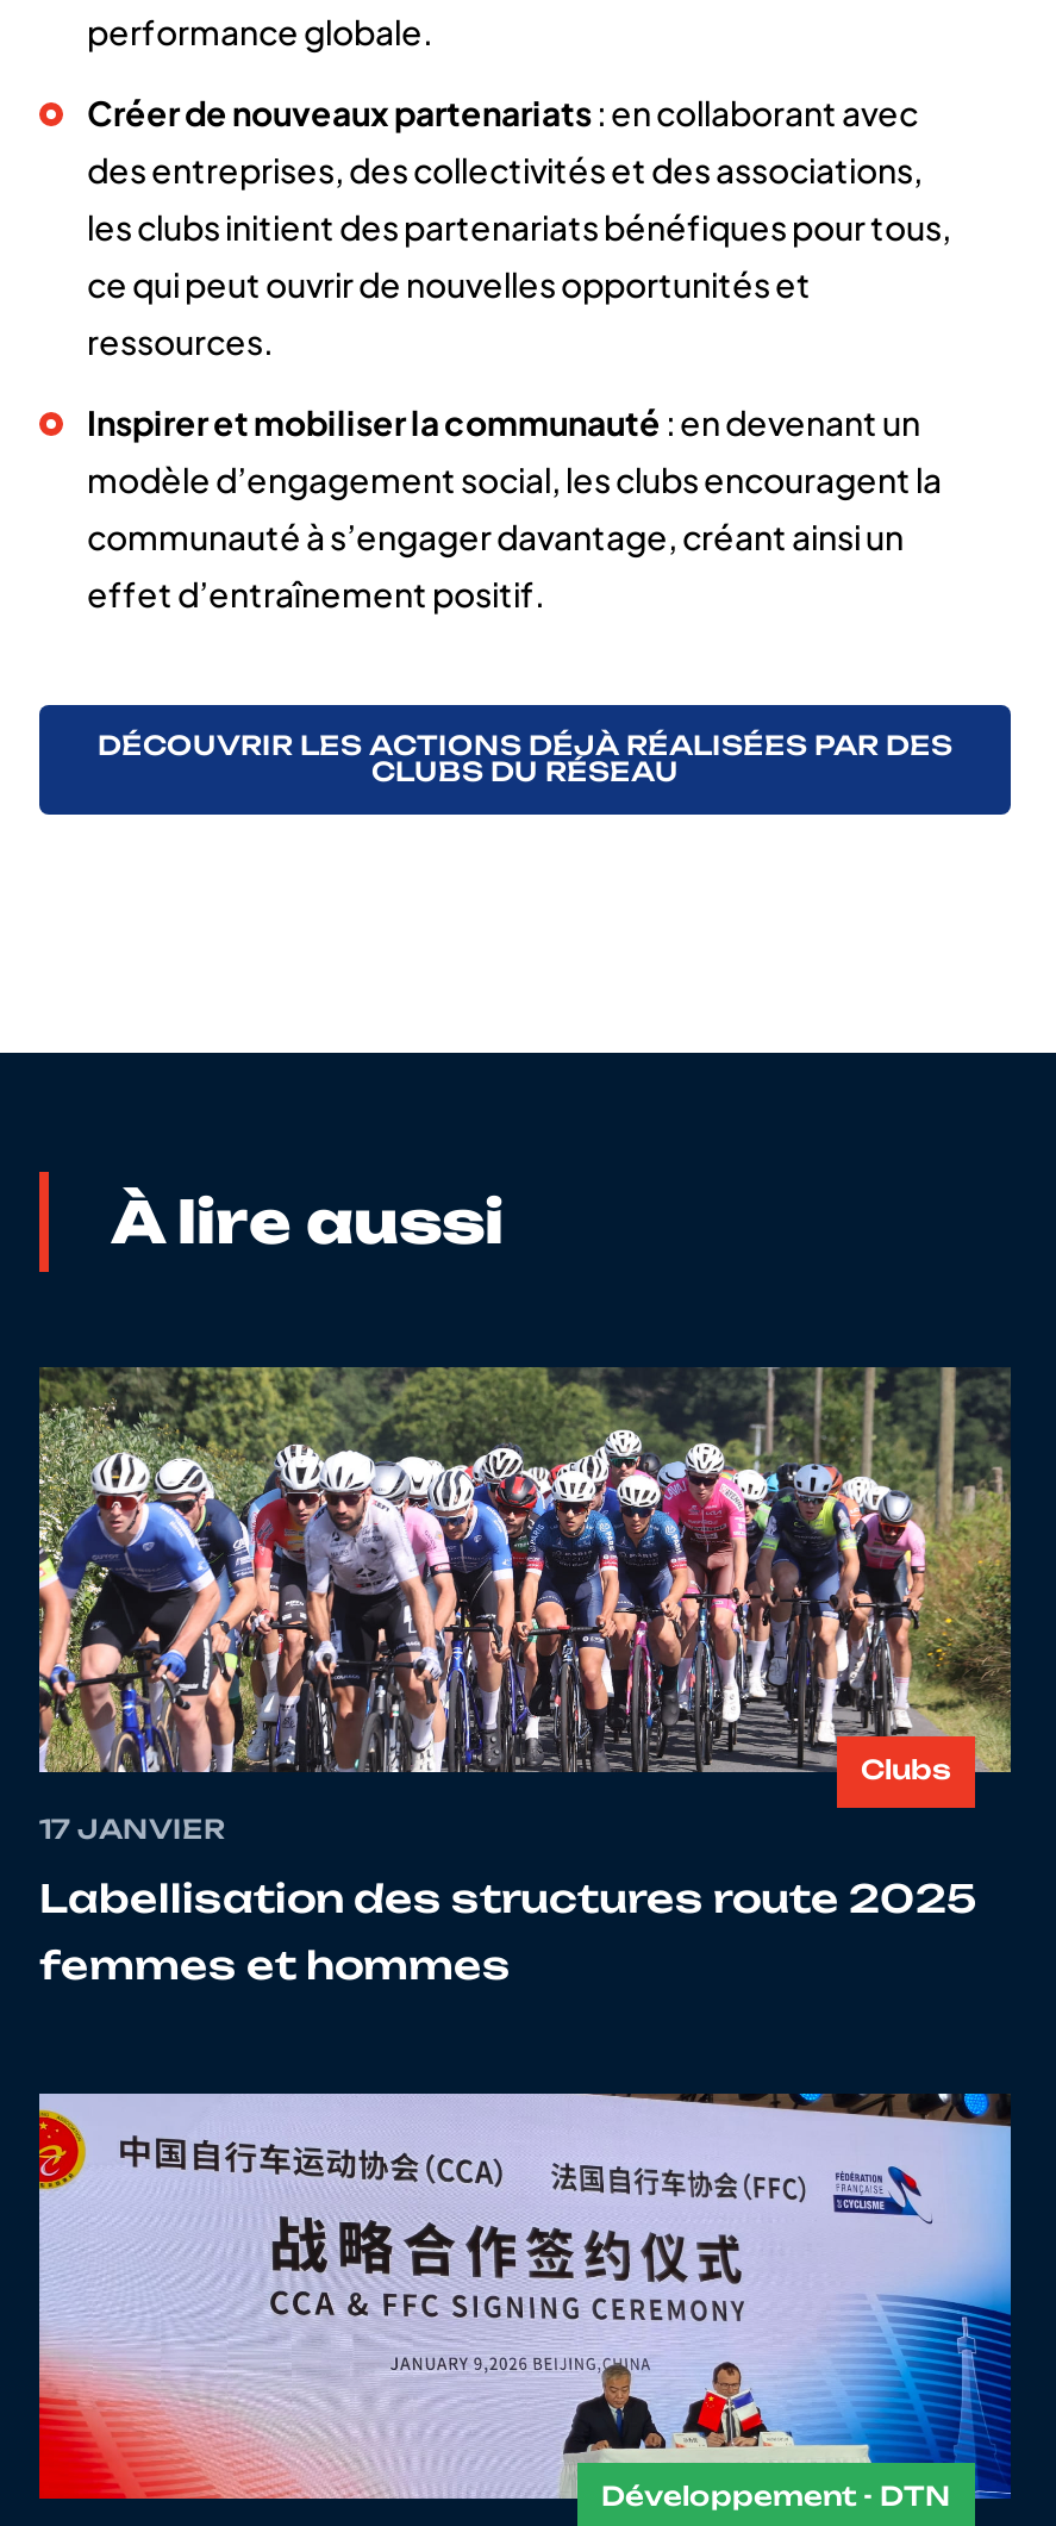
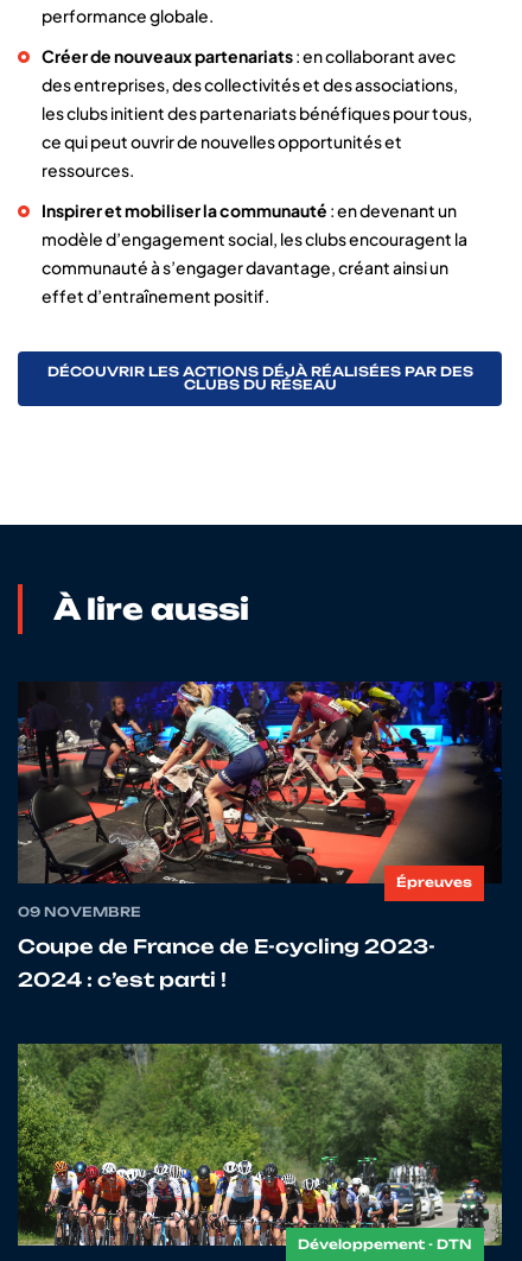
- [image]
- Clubs
+ [image]
+ Épreuves

- 17 JANVIER
+ 09 NOVEMBRE

- Labellisation des structures route 2025
- femmes et hommes
+ Coupe de France de E-cycling 2023-
+ 2024 : c’est parti !

- [image]
+ [image]
